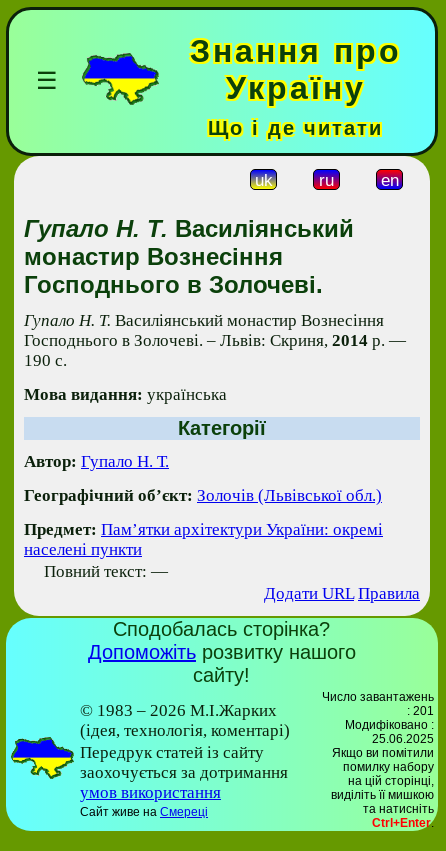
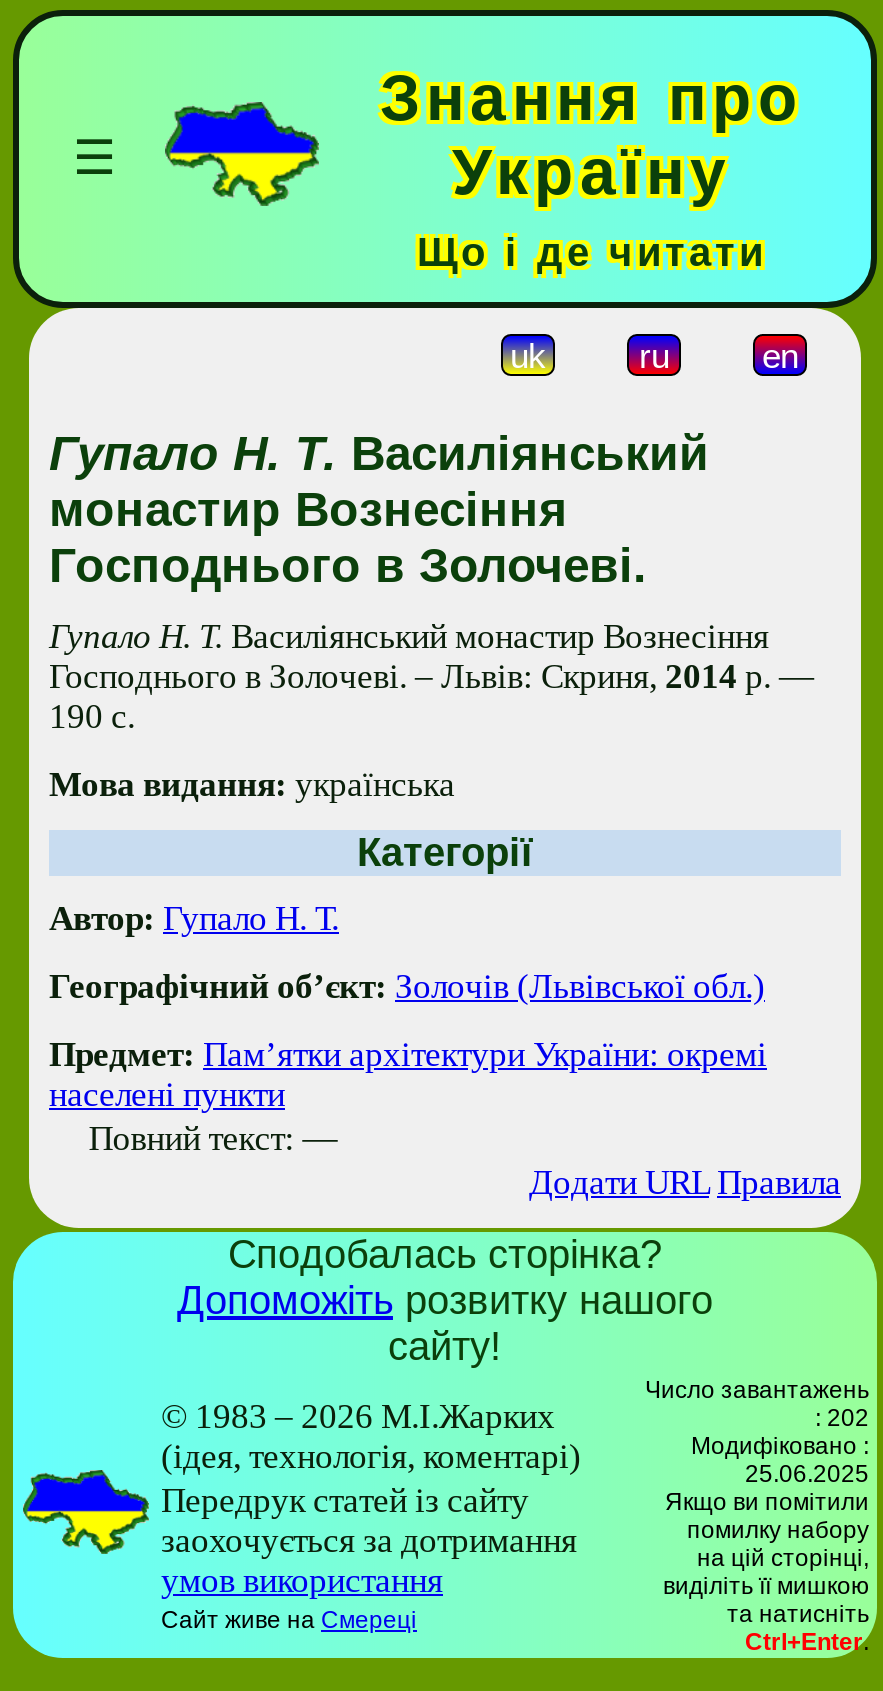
- : 201
+ : 202
